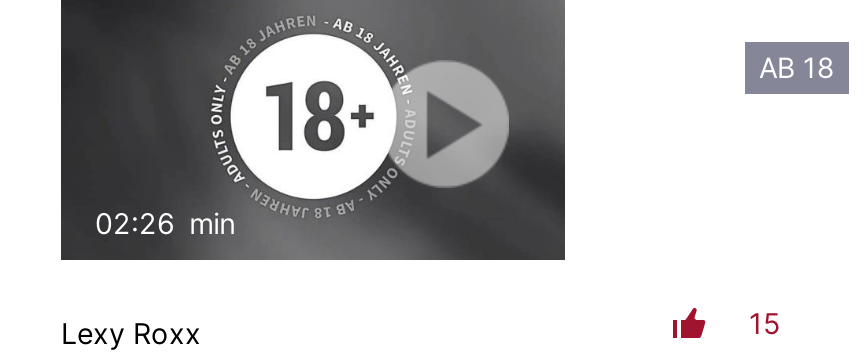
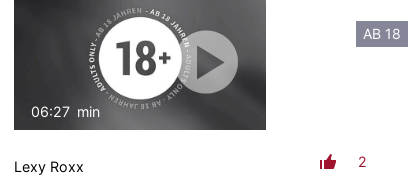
- 02:26 min
+ 06:27 min

- 15
+ 2
